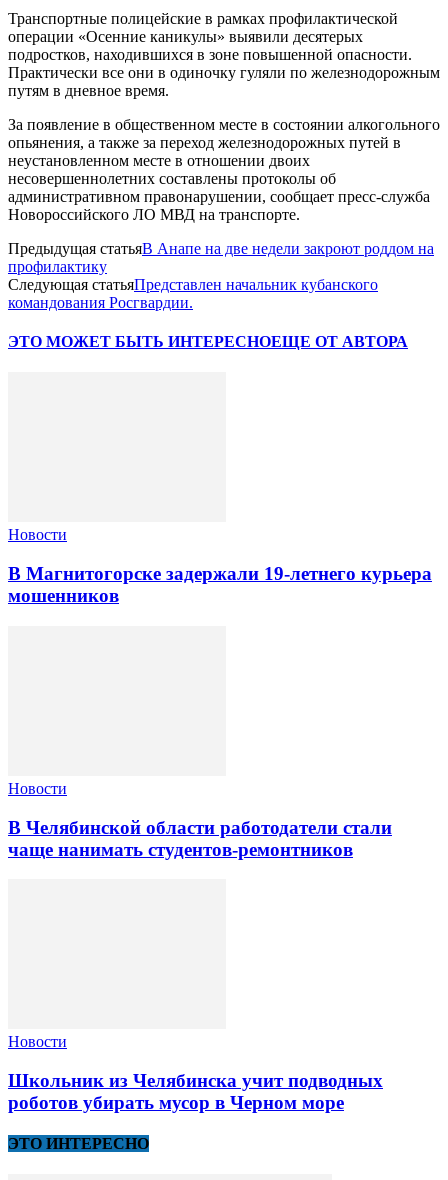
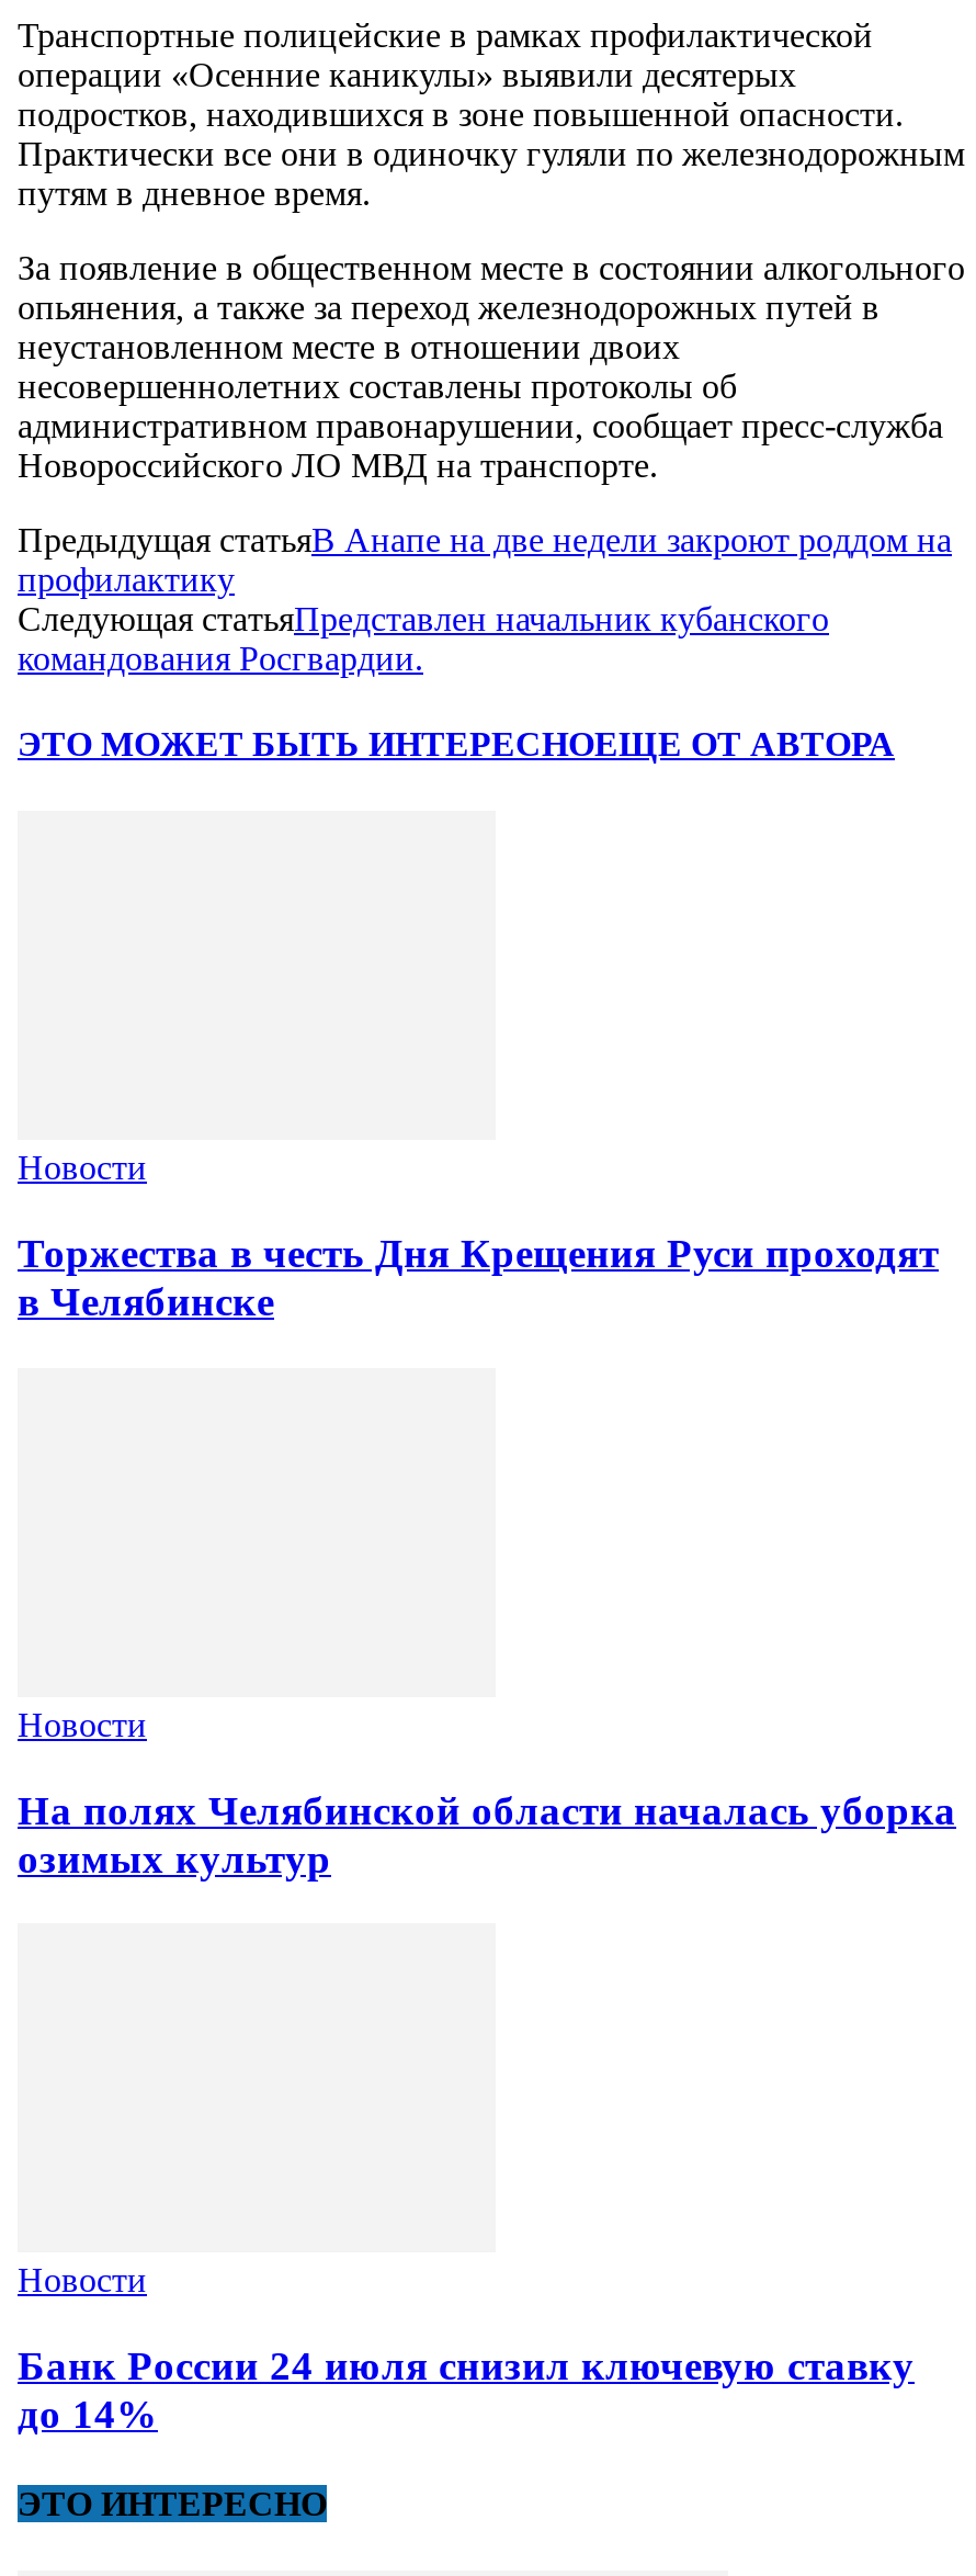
- В Магнитогорске задержали 19-летнего курьера
- мошенников
+ Торжества в честь Дня Крещения Руси проходят
+ в Челябинске

- В Челябинской области работодатели стали
- чаще нанимать студентов-ремонтников
+ На полях Челябинской области началась уборка
+ озимых культур

- Школьник из Челябинска учит подводных
- роботов убирать мусор в Черном море
+ Банк России 24 июля снизил ключевую ставку
+ до 14%
